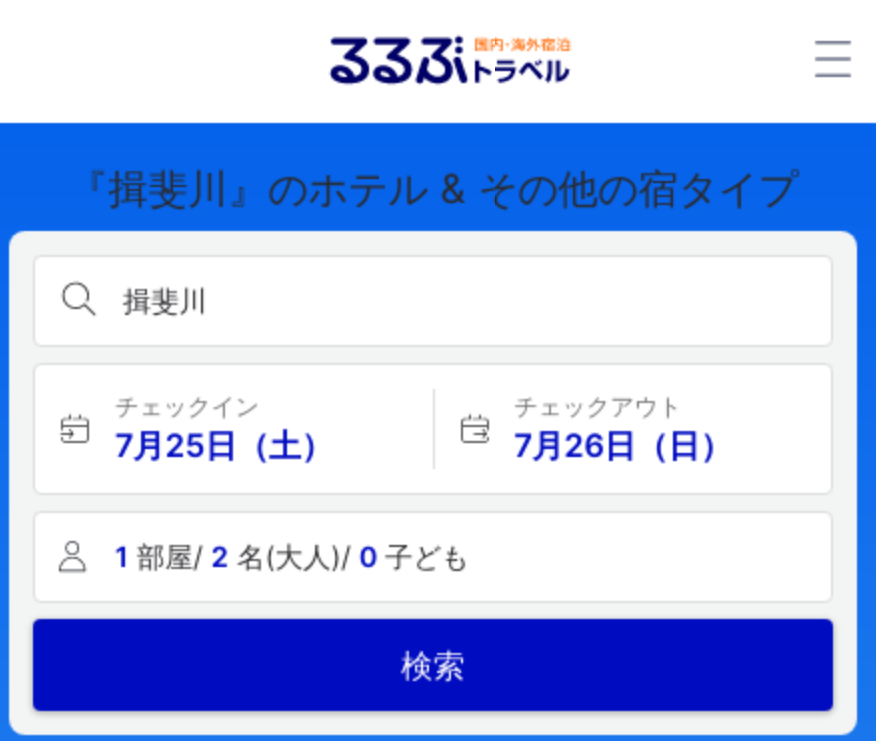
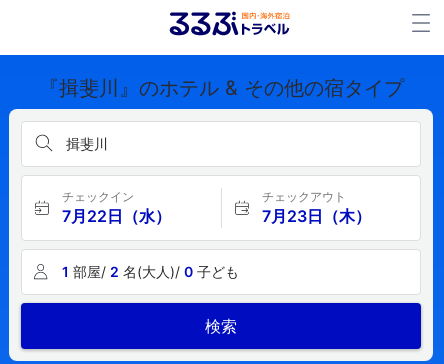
- 7月25日（土）
+ 7月22日（水）

- 7月26日（日）
+ 7月23日（木）
